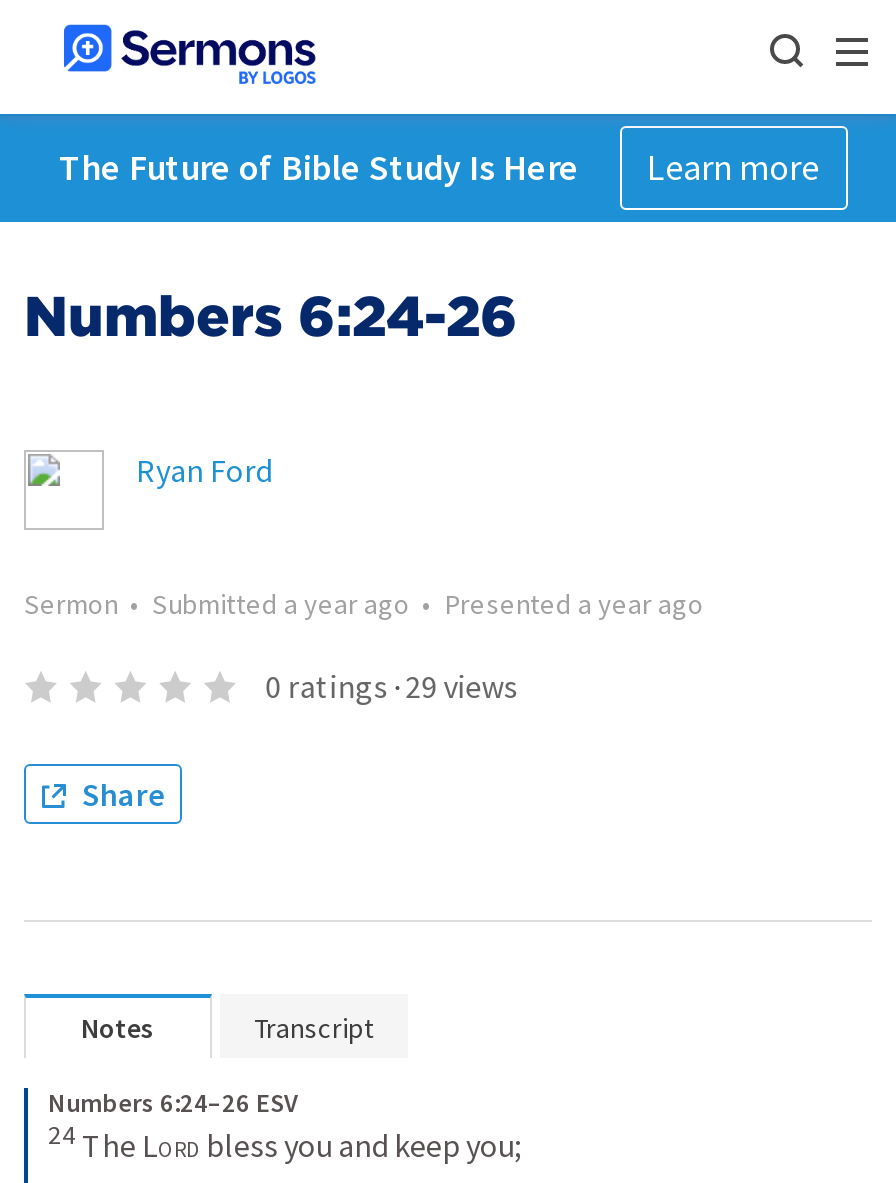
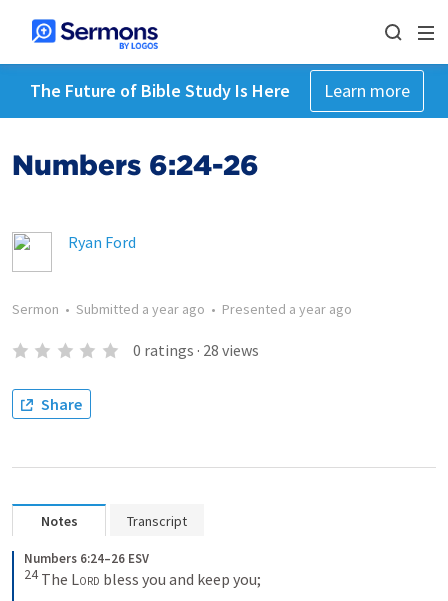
- 0 ratings · 29 views
+ 0 ratings · 28 views
